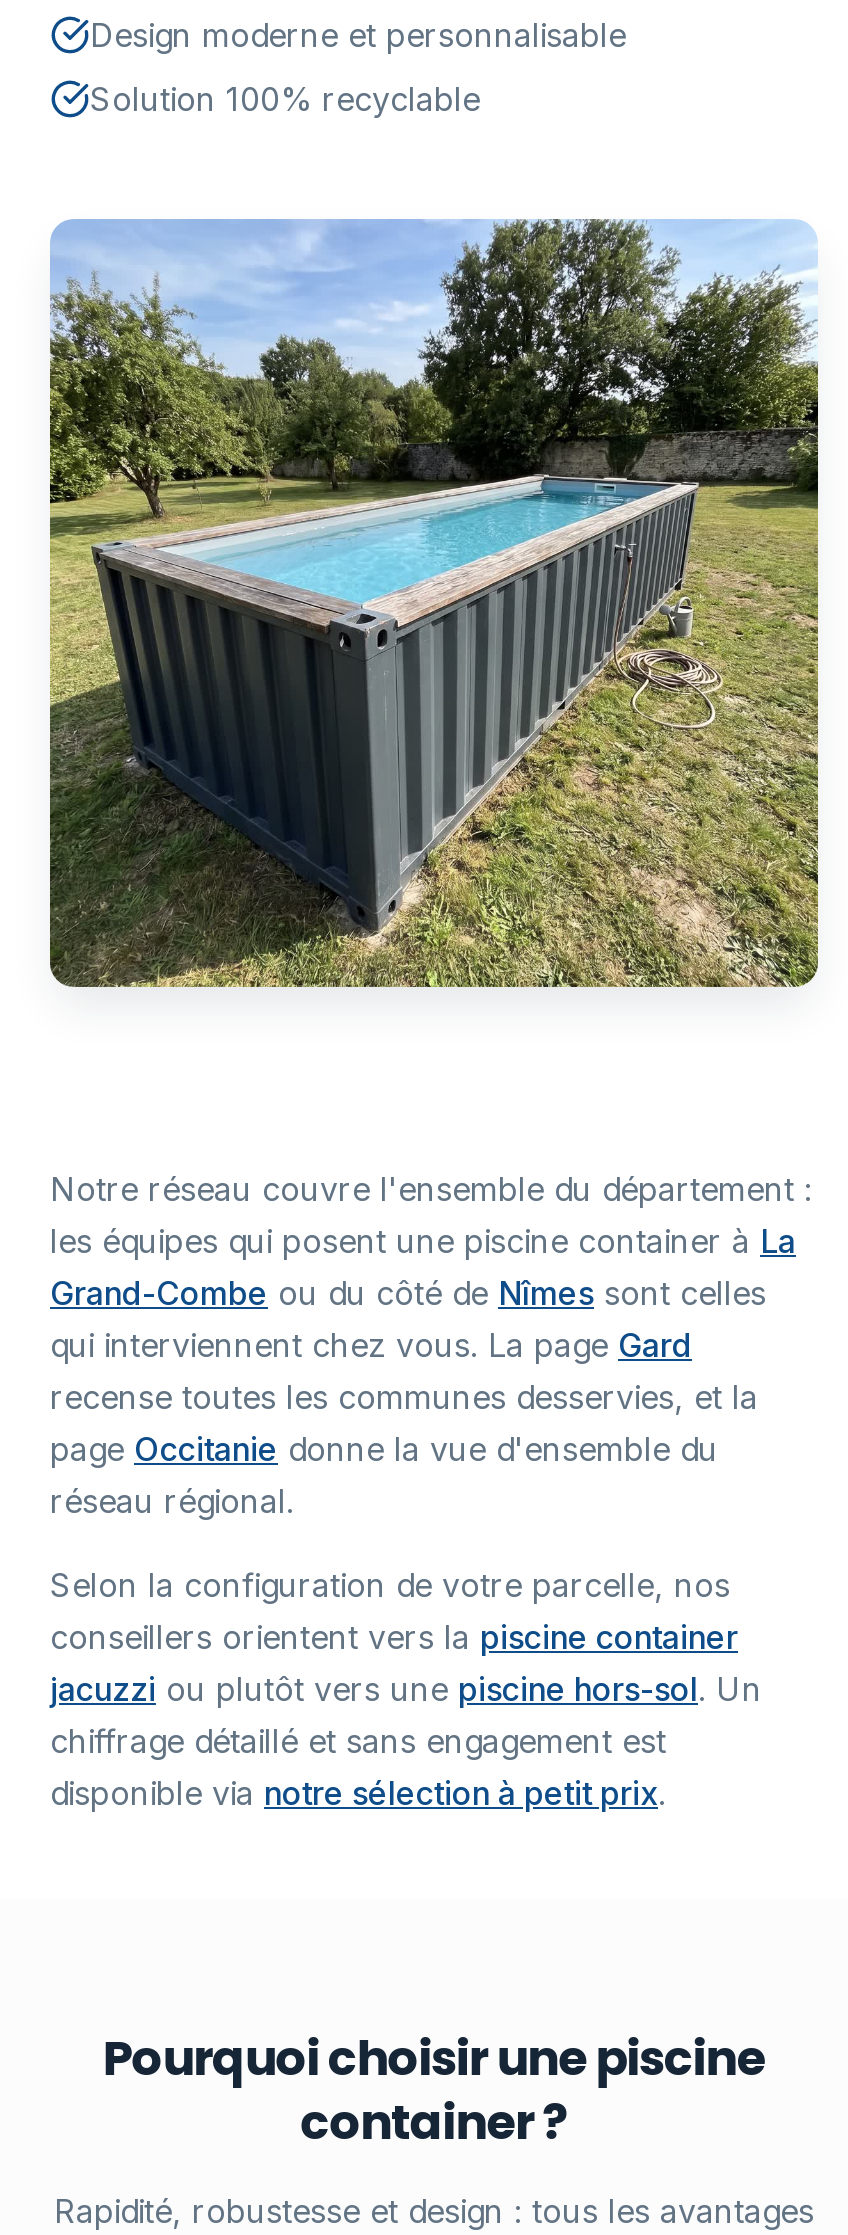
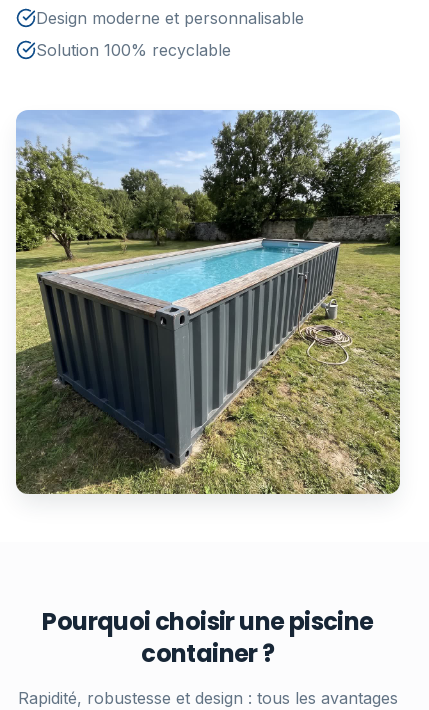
- Notre réseau couvre l'ensemble du département :
- les équipes qui posent une piscine container à La
- Grand-Combe ou du côté de Nîmes sont celles
- qui interviennent chez vous. La page Gard
- recense toutes les communes desservies, et la
- page Occitanie donne la vue d'ensemble du
- réseau régional.
- Selon la configuration de votre parcelle, nos
- conseillers orientent vers la piscine container
- jacuzzi ou plutôt vers une piscine hors-sol. Un
- chiffrage détaillé et sans engagement est
- disponible via notre sélection à petit prix.
